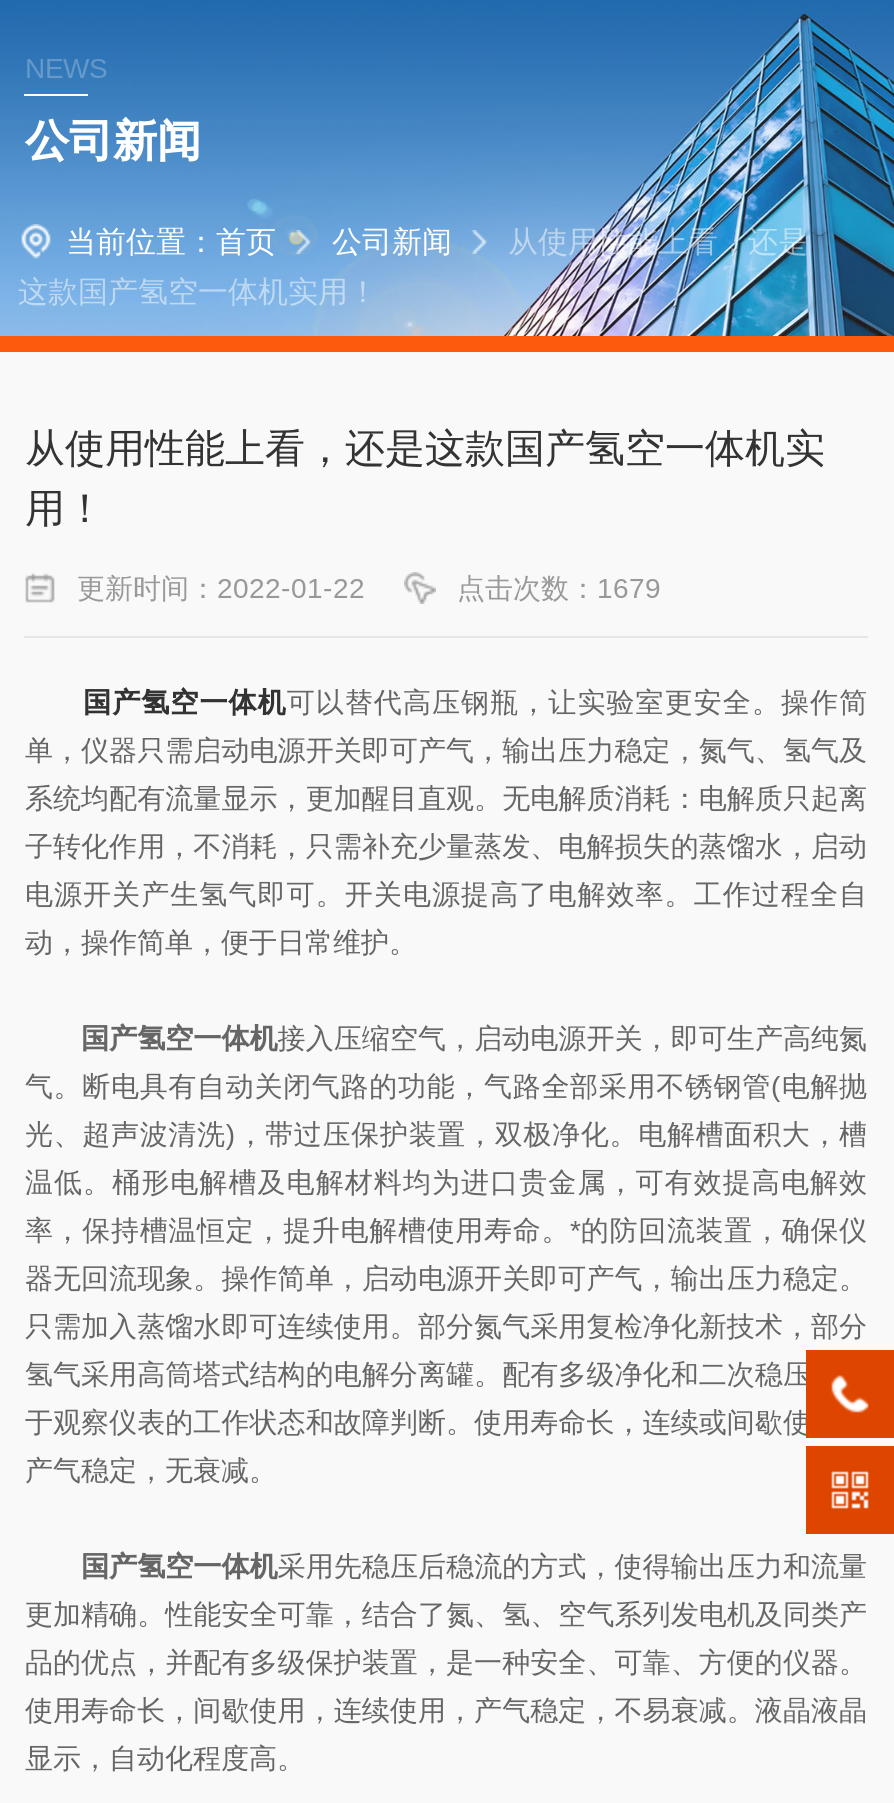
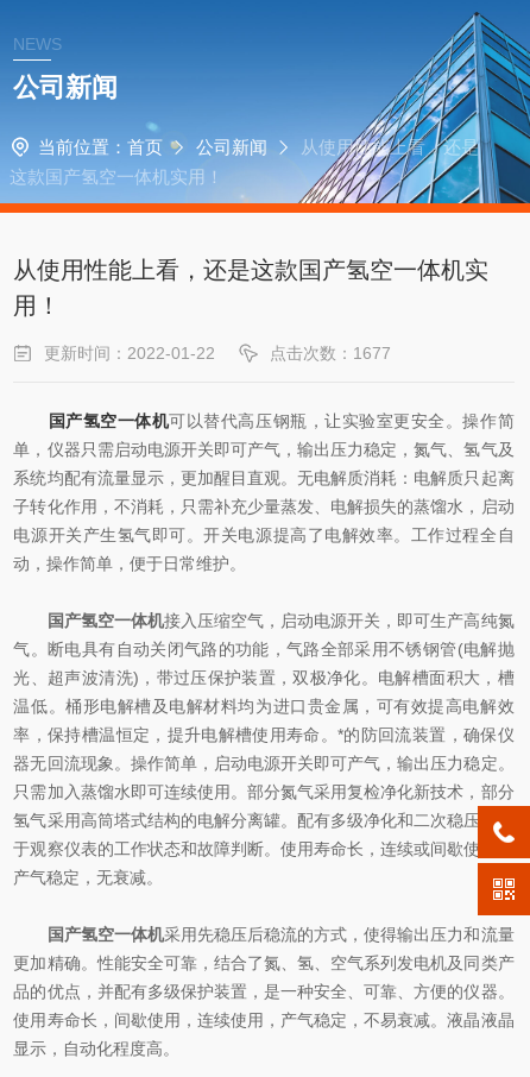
- 点击次数：1679
+ 点击次数：1677
